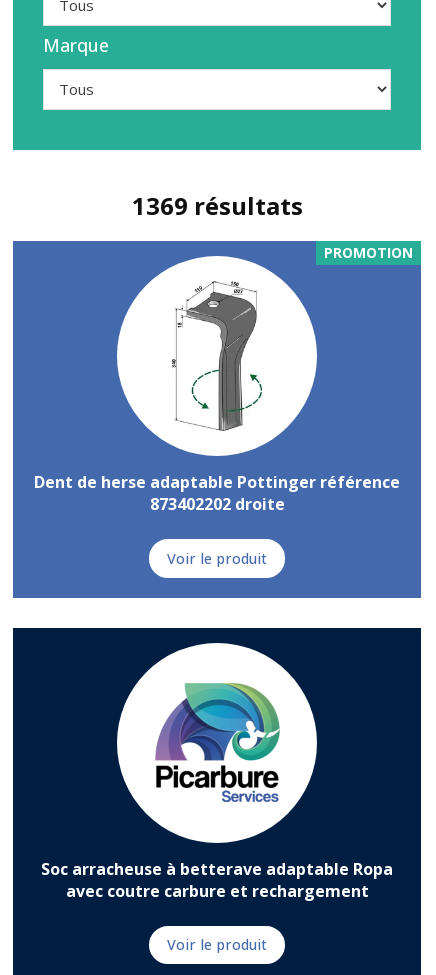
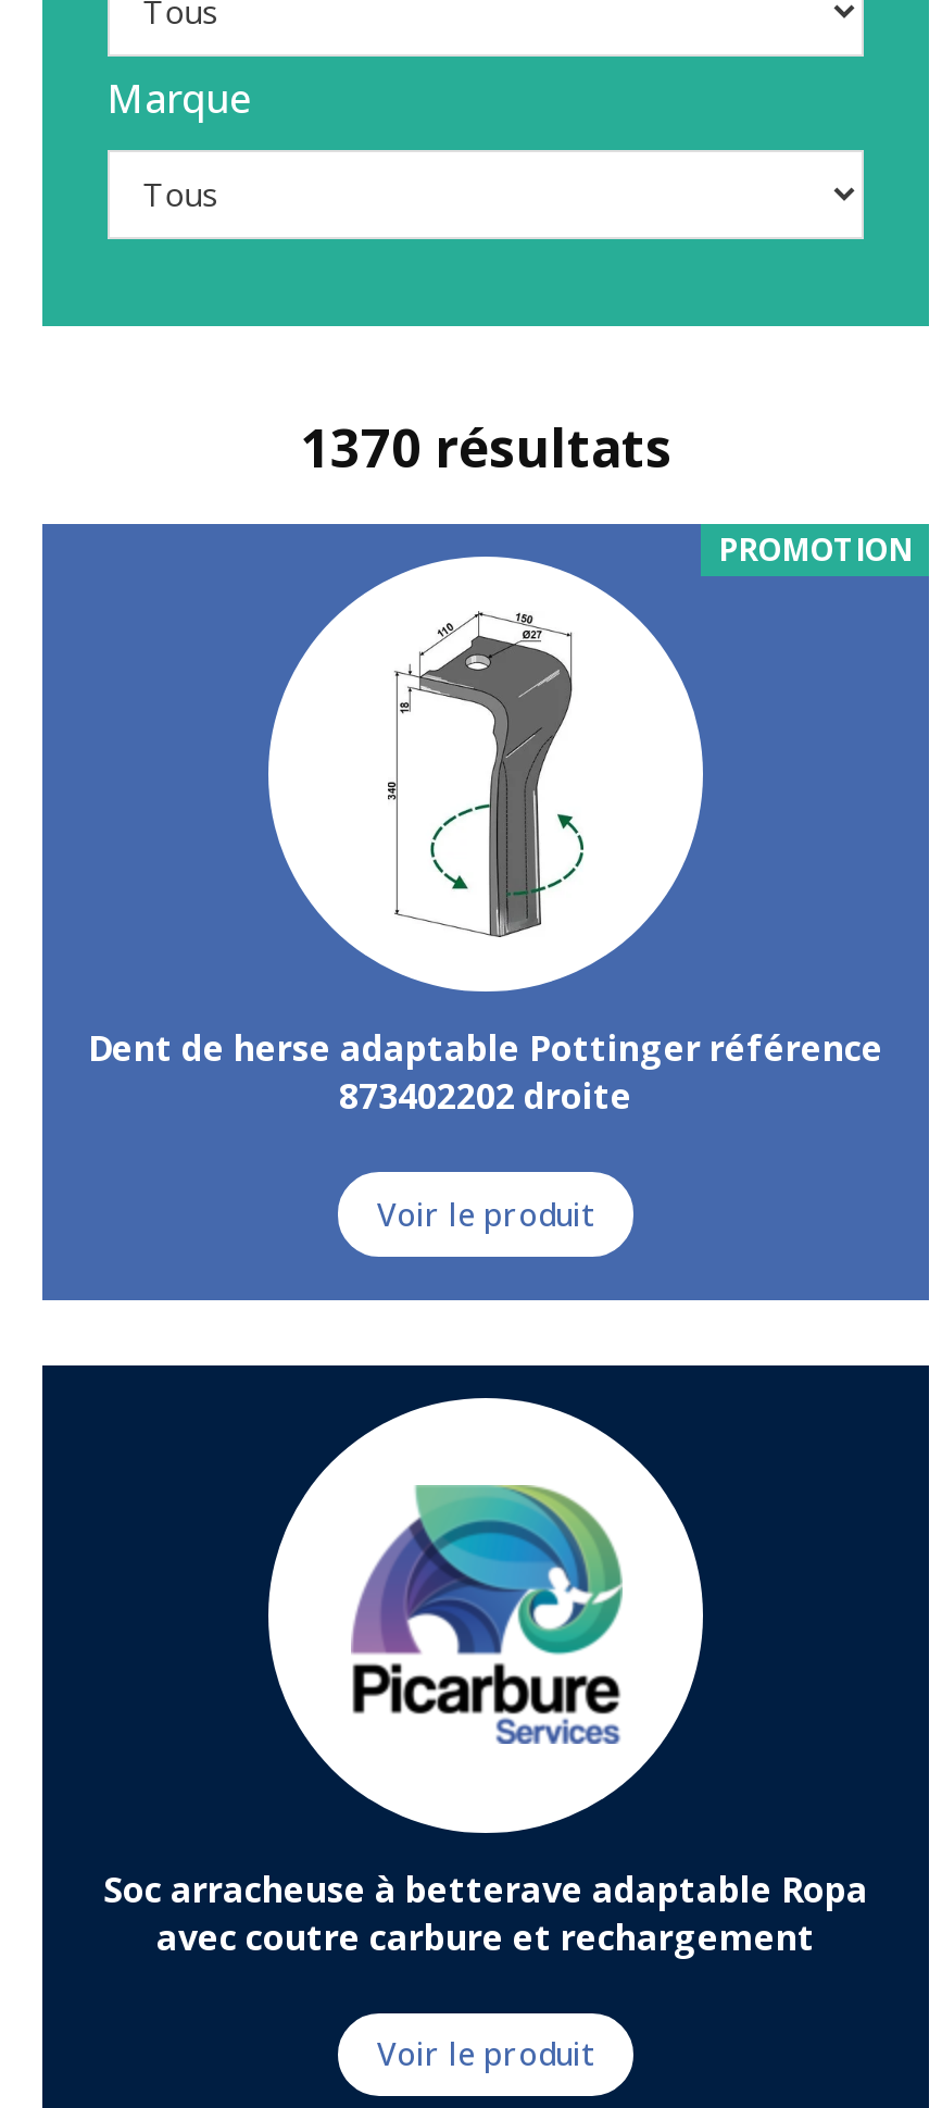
- 1369 résultats
+ 1370 résultats
